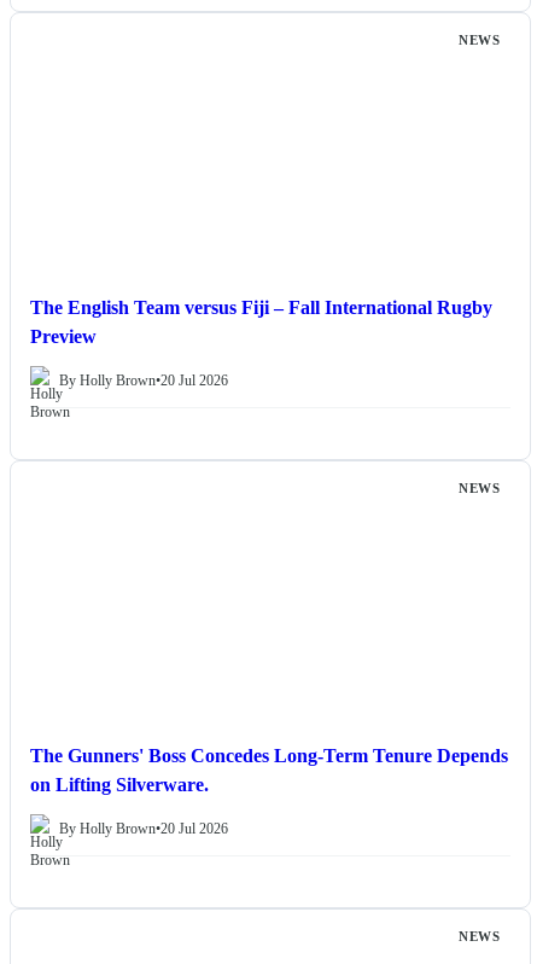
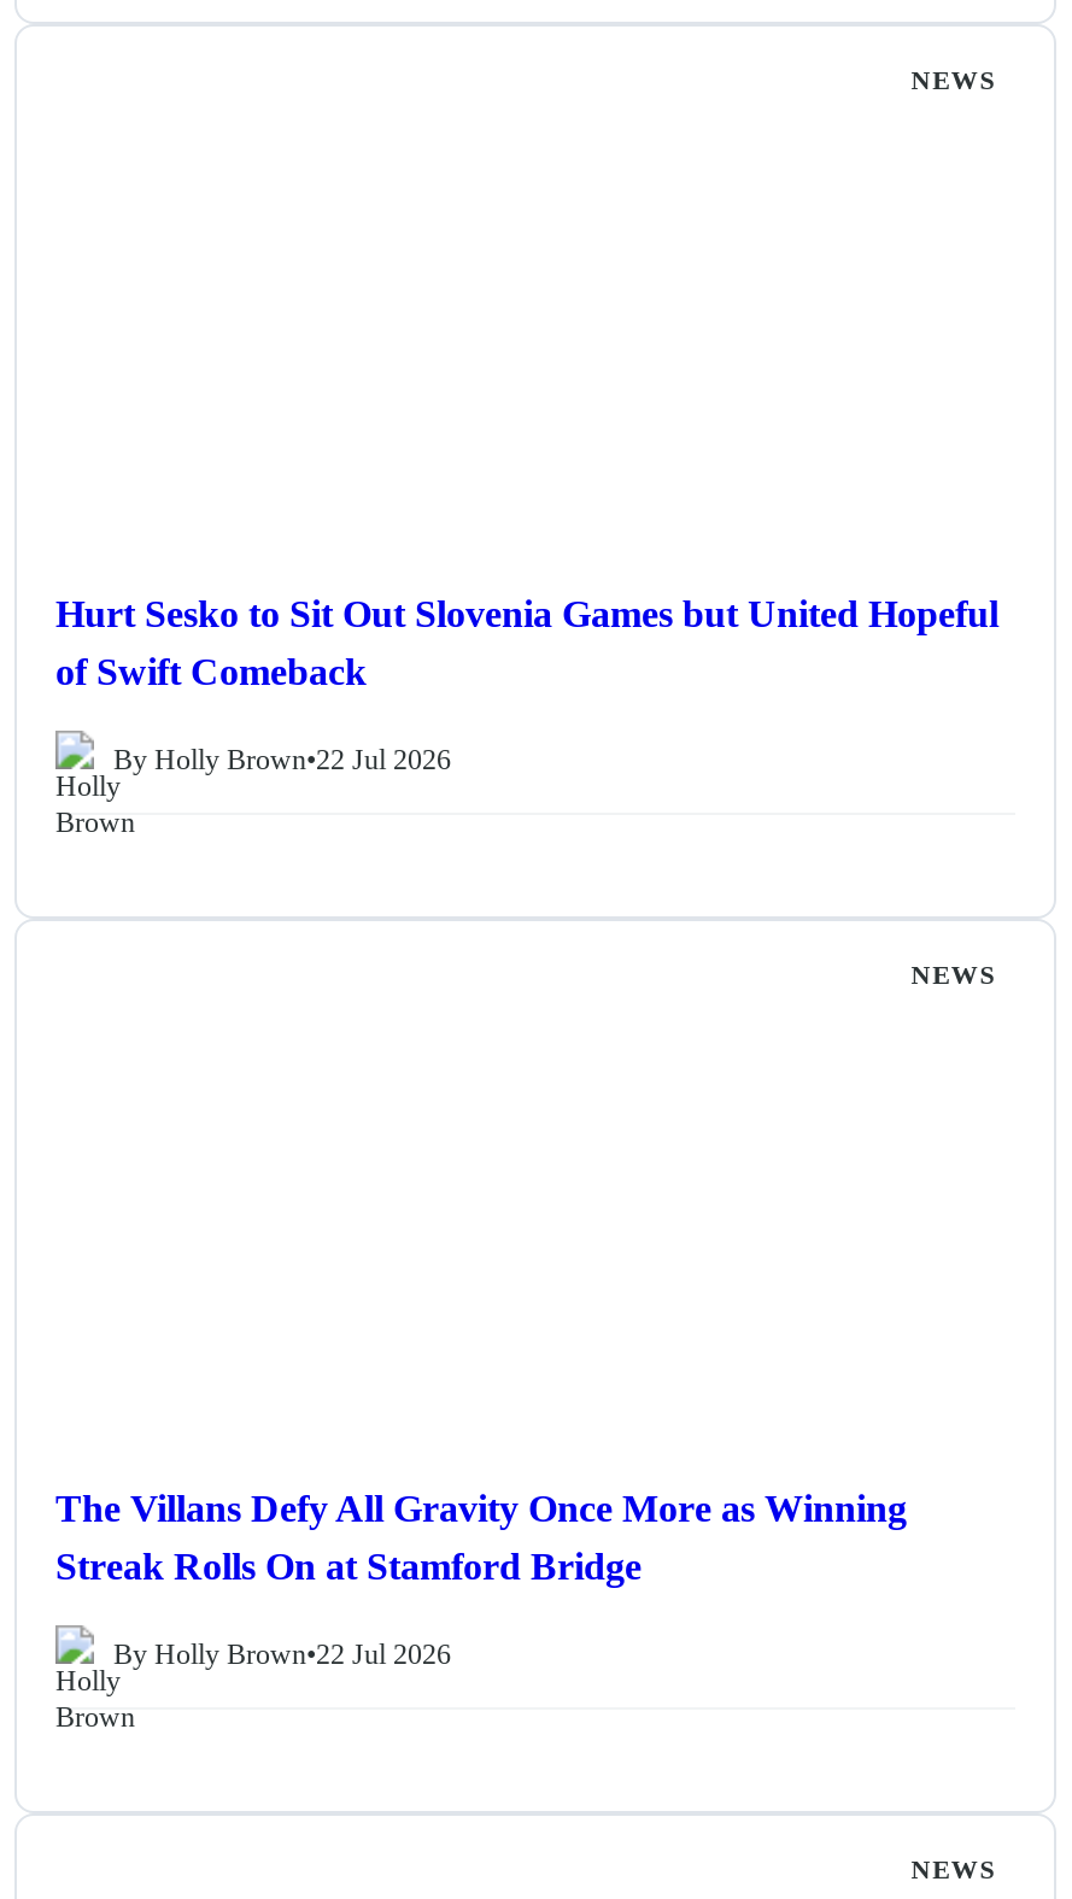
- The English Team versus Fiji – Fall International Rugby
- Preview
+ Hurt Sesko to Sit Out Slovenia Games but United Hopeful
+ of Swift Comeback

- By Holly Brown•20 Jul 2026
+ By Holly Brown•22 Jul 2026

- The Gunners' Boss Concedes Long-Term Tenure Depends
- on Lifting Silverware.
+ The Villans Defy All Gravity Once More as Winning
+ Streak Rolls On at Stamford Bridge

- By Holly Brown•20 Jul 2026
+ By Holly Brown•22 Jul 2026
